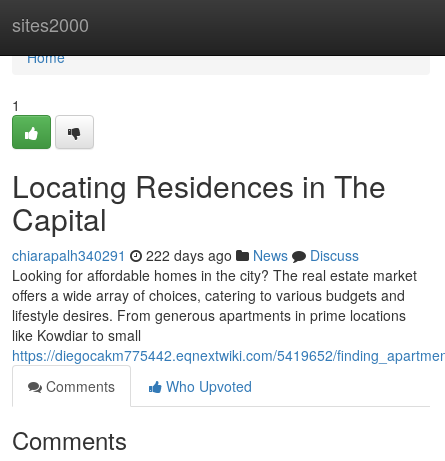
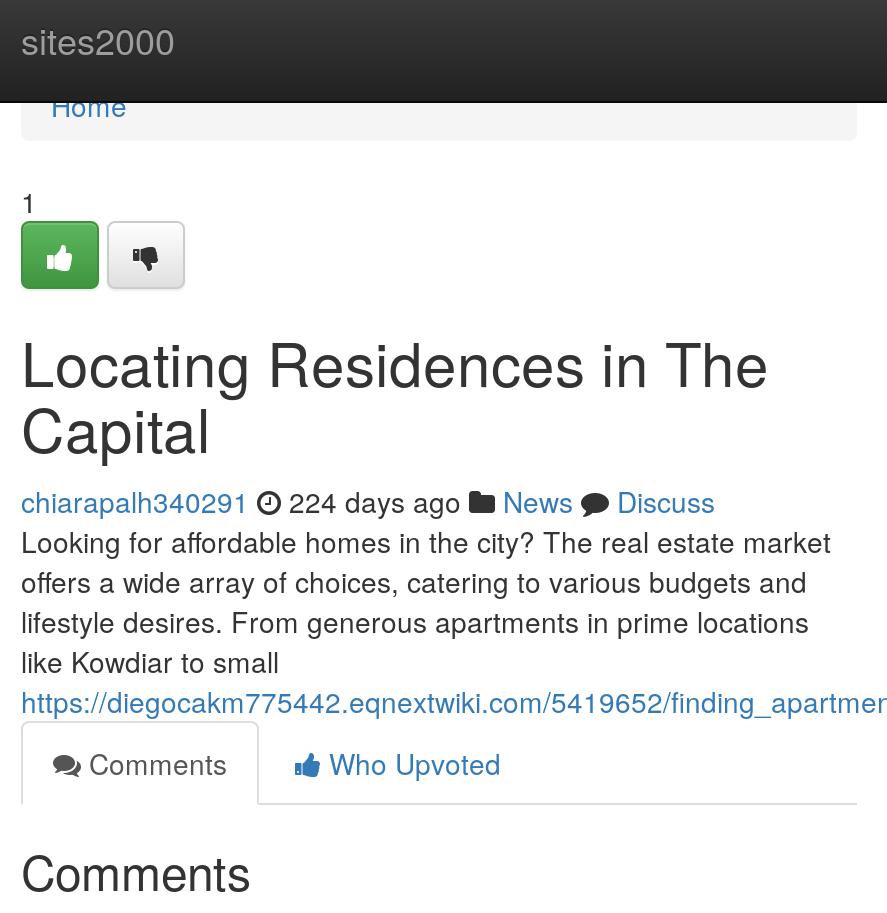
- chiarapalh340291 222 days ago News Discuss
+ chiarapalh340291 224 days ago News Discuss
